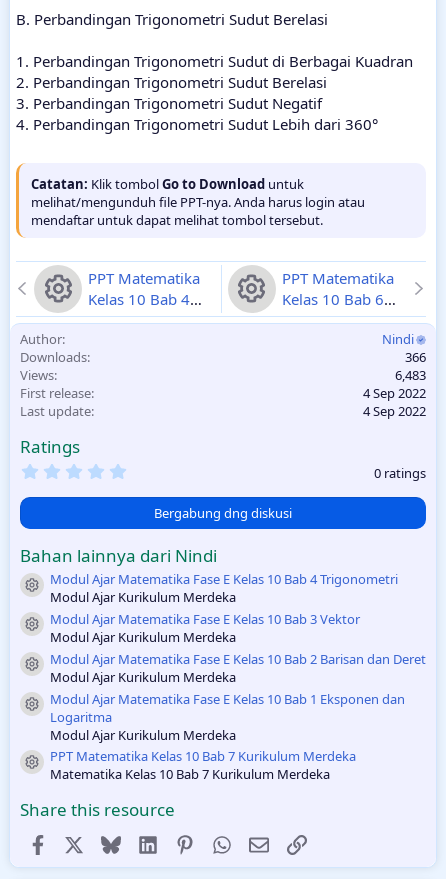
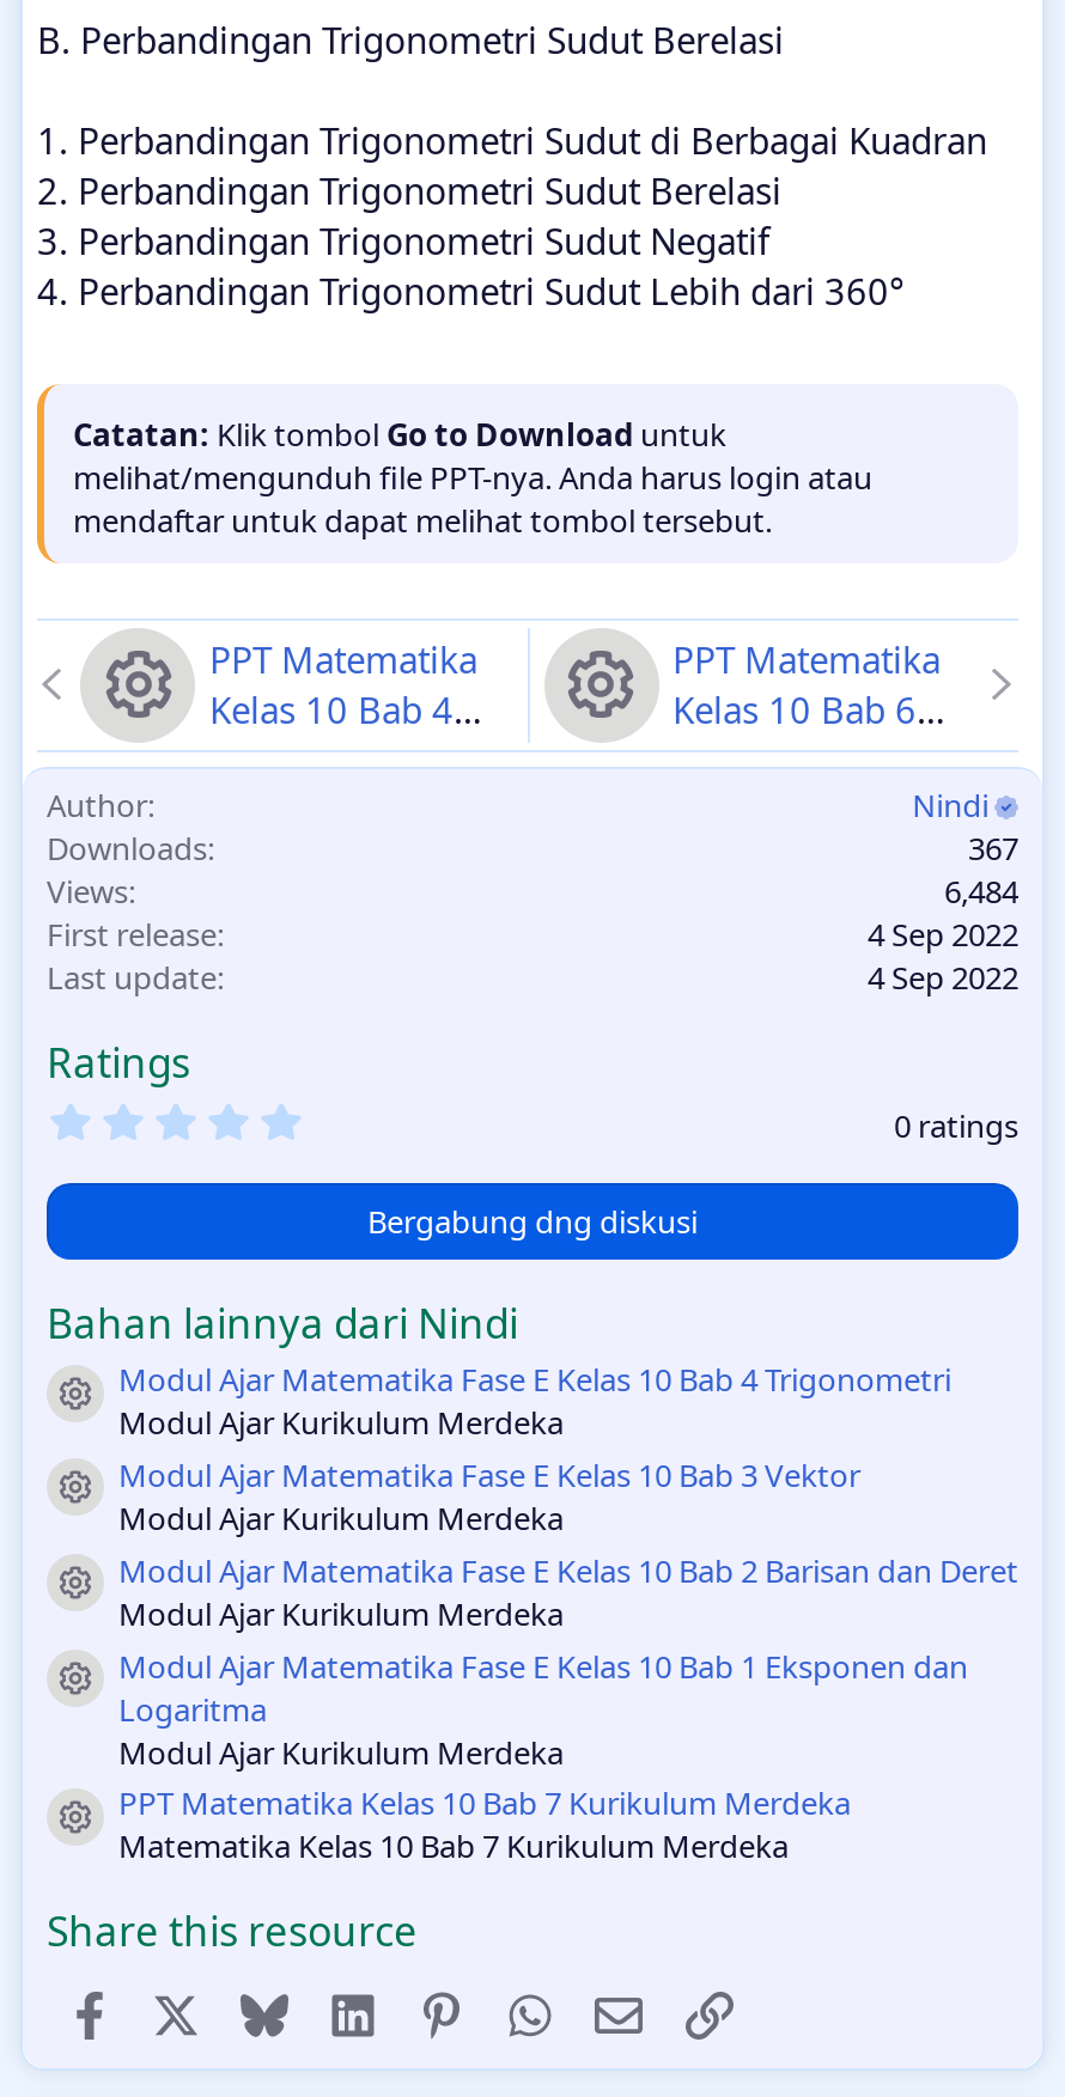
- 366
+ 367

- 6,483
+ 6,484
